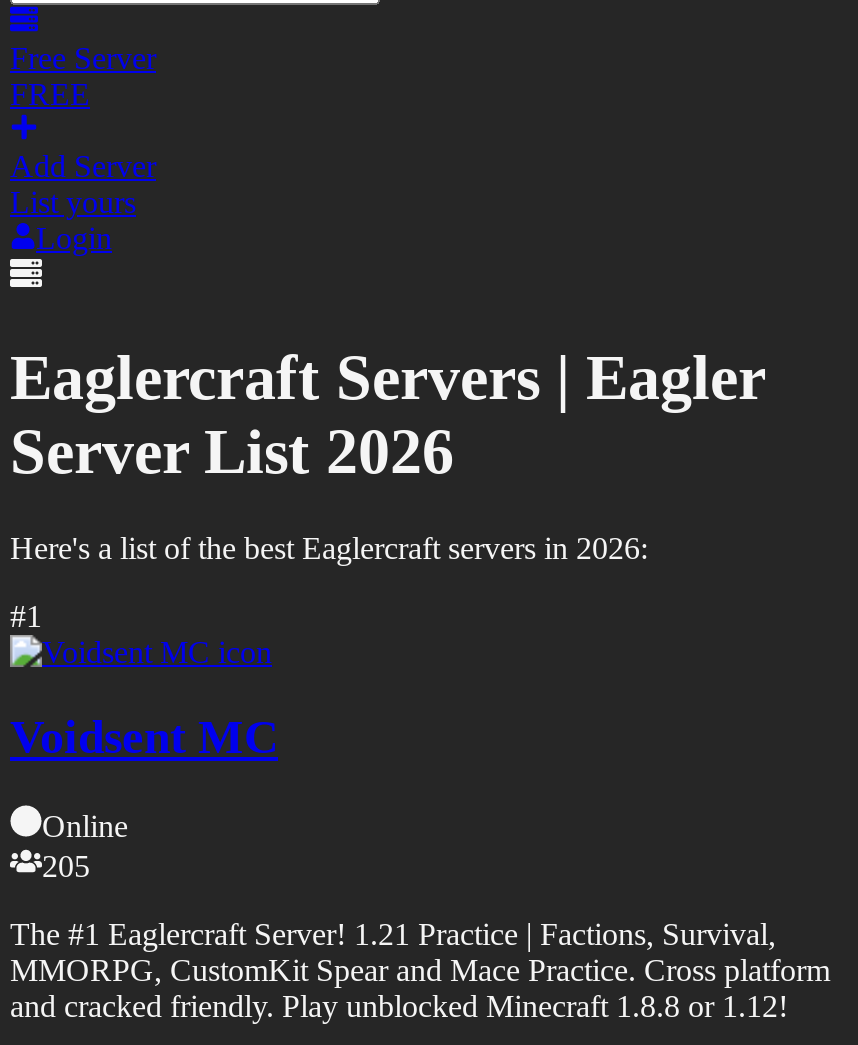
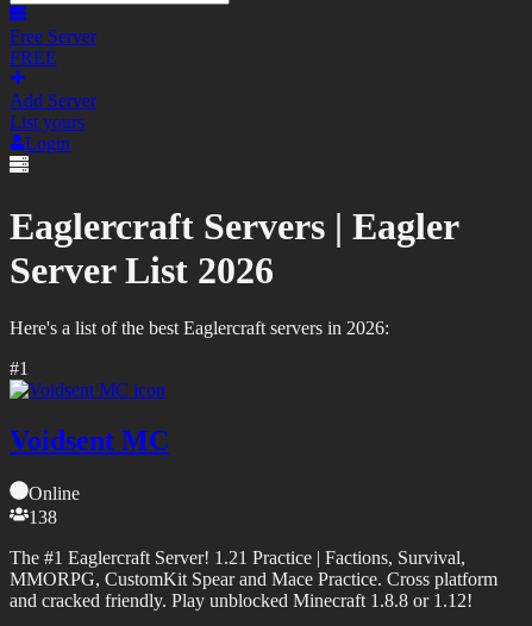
- 205
+ 138
